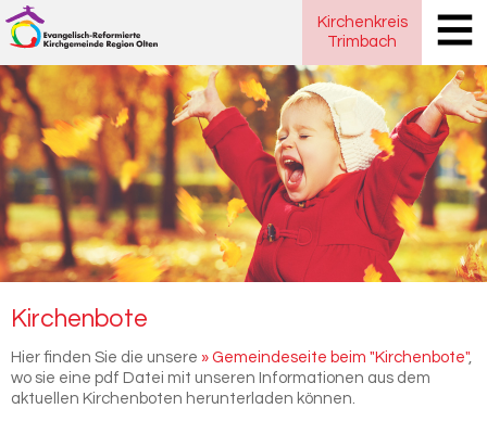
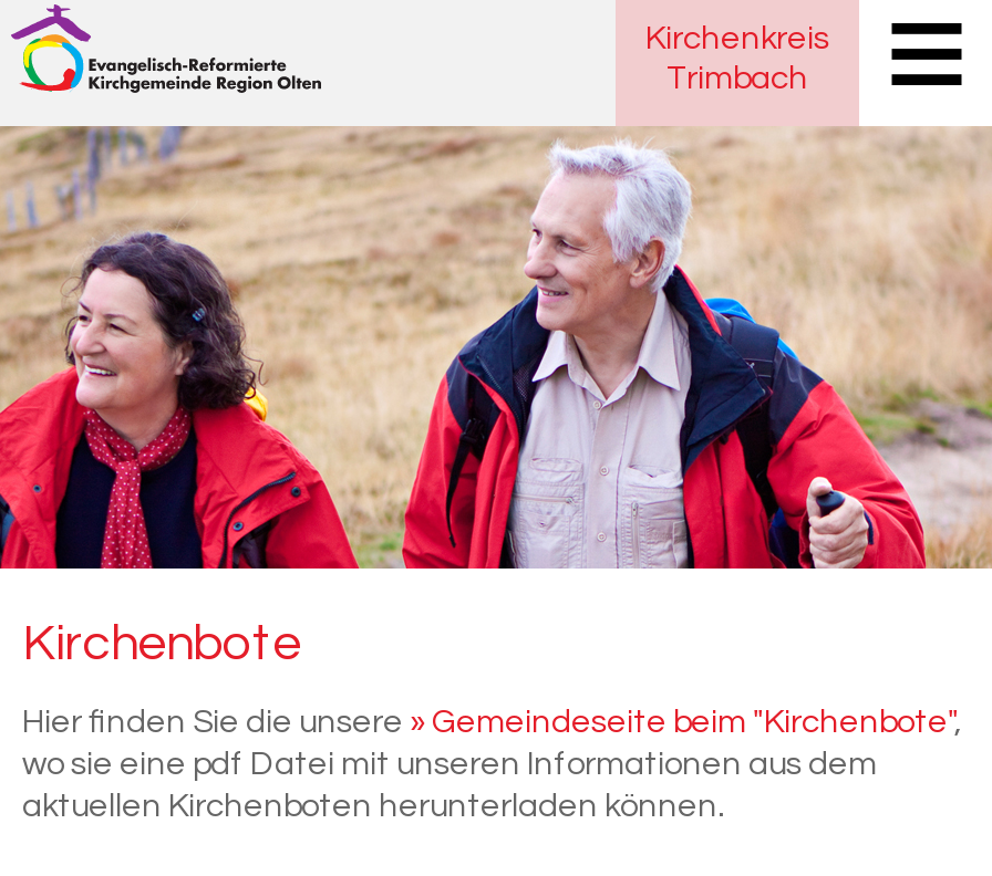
- [image]
+ [image]
